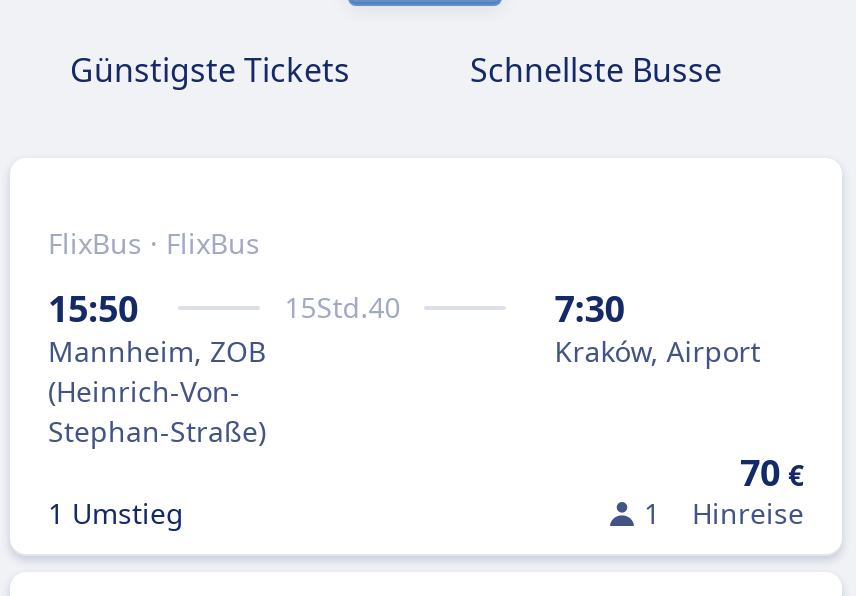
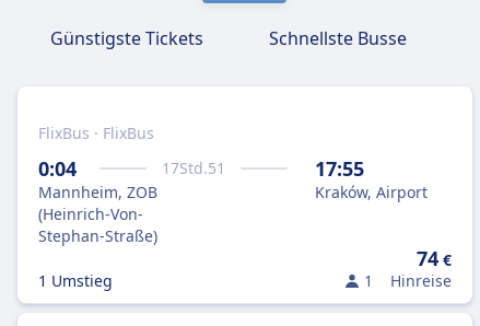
- 15:50
+ 0:04

- 15Std.40
+ 17Std.51

- 7:30
+ 17:55

- 70 €
+ 74 €
